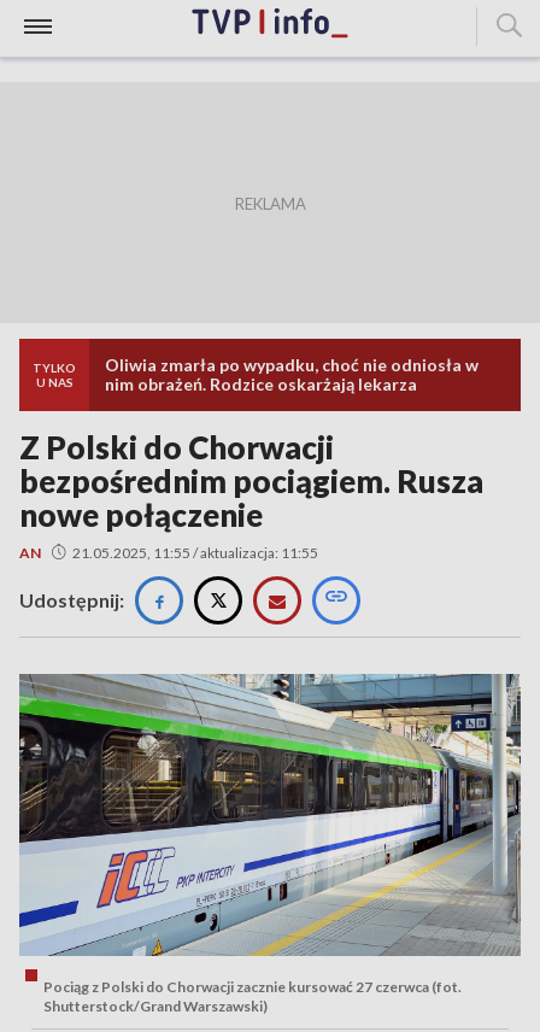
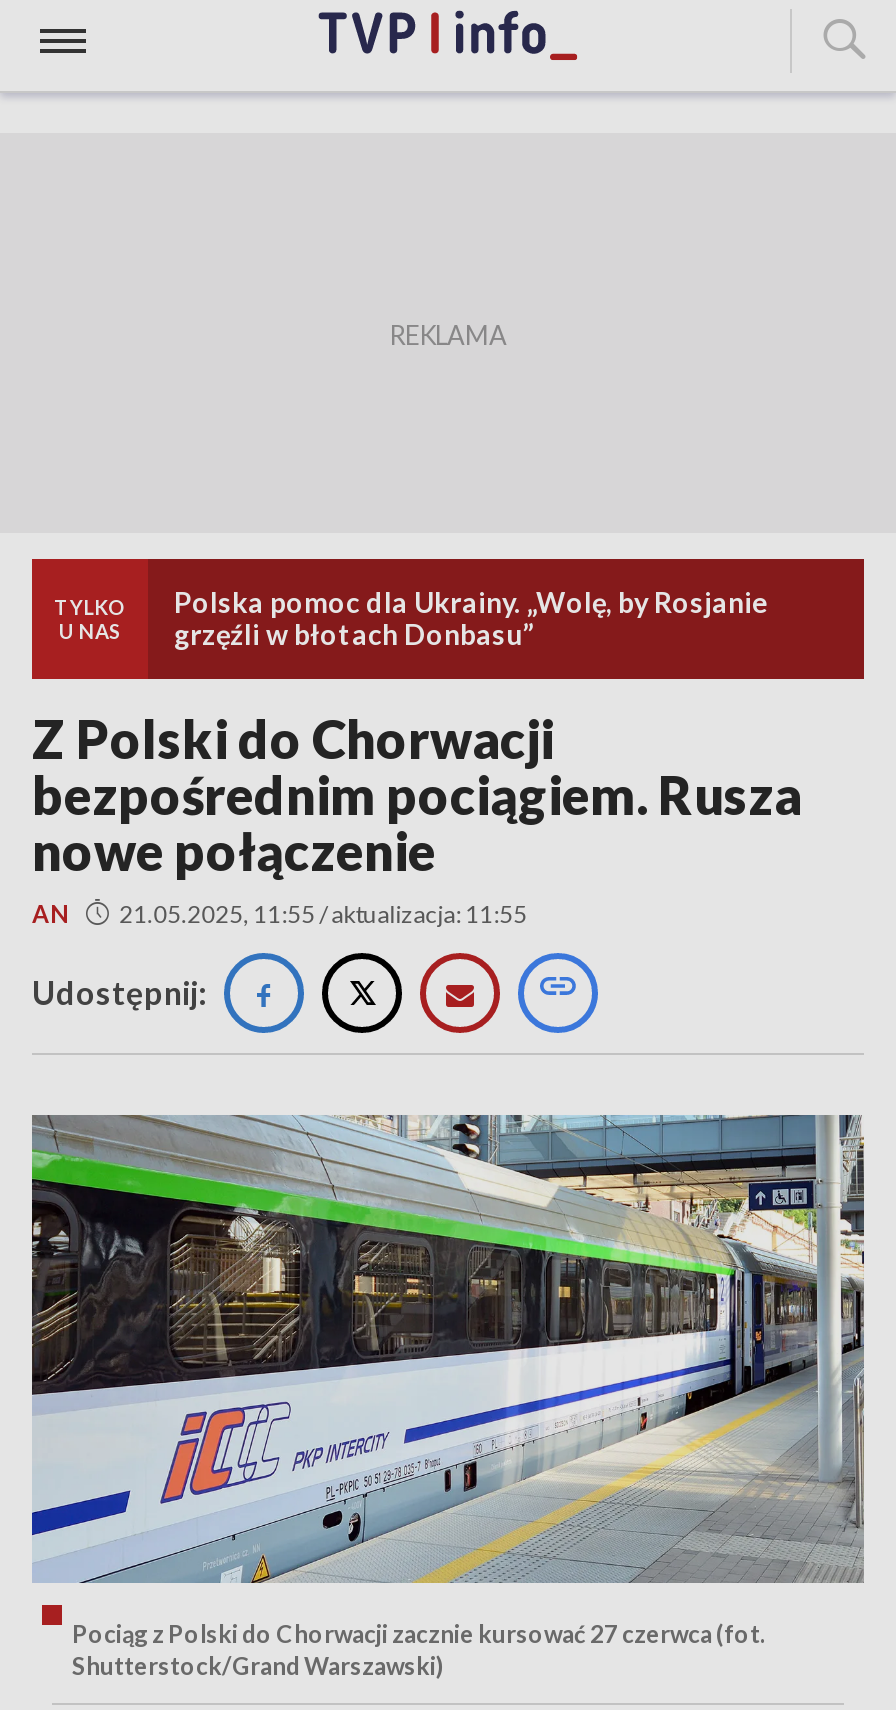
- Oliwia zmarła po wypadku, choć nie odniosła w
- nim obrażeń. Rodzice oskarżają lekarza
+ Polska pomoc dla Ukrainy. „Wolę, by Rosjanie
+ grzęźli w błotach Donbasu”
